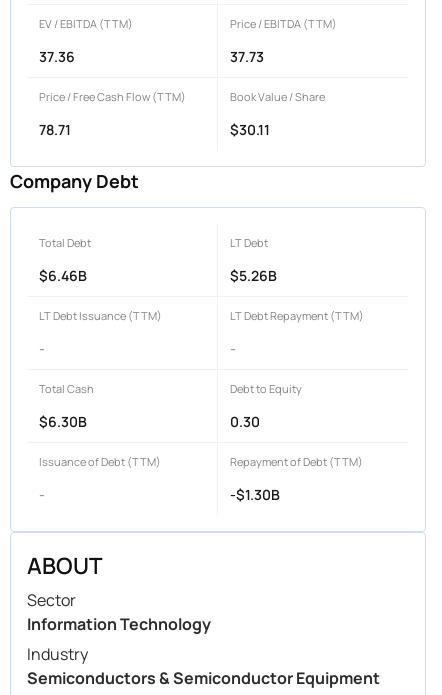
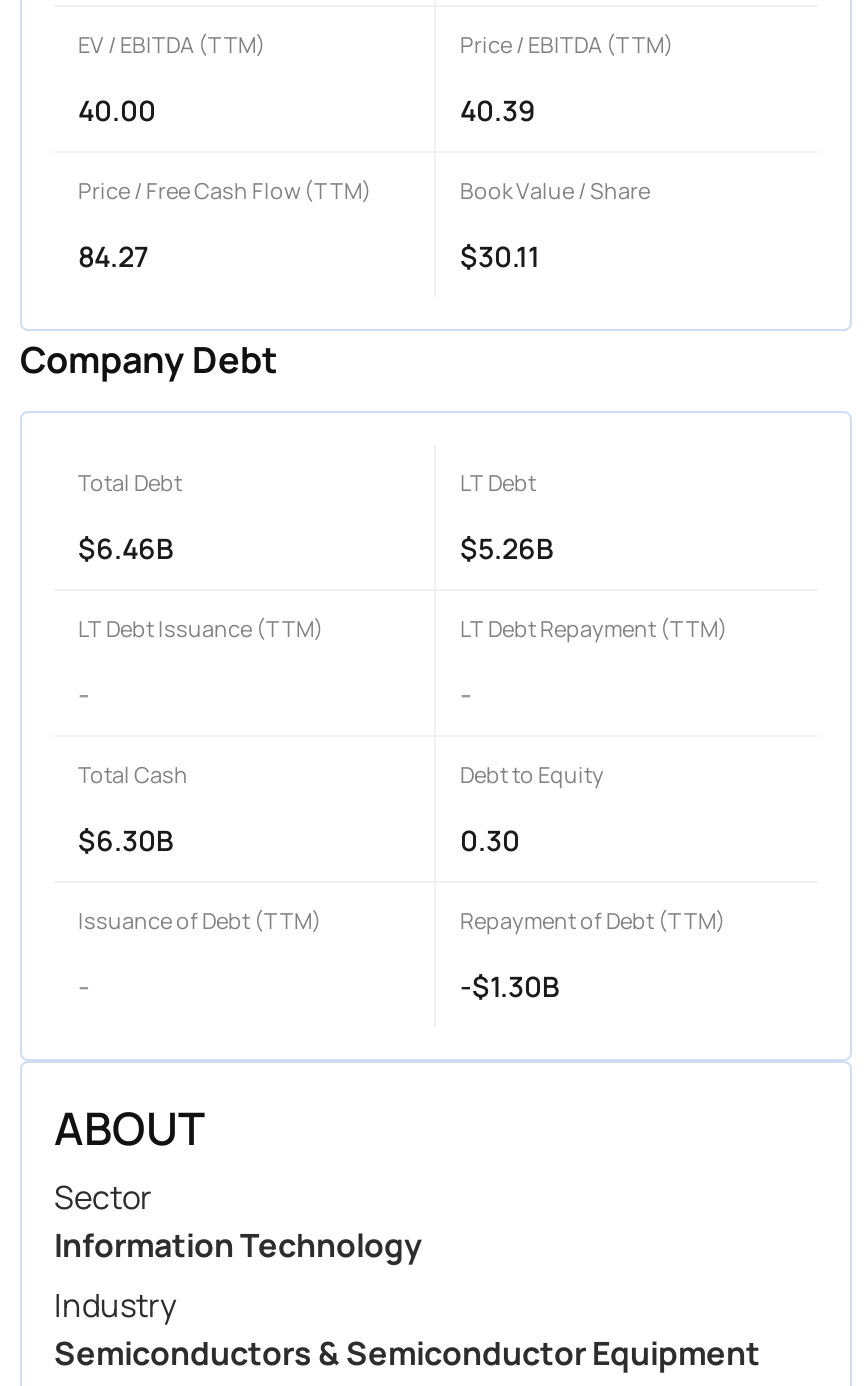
- 37.36
+ 40.00

- 37.73
+ 40.39

- 78.71
+ 84.27
